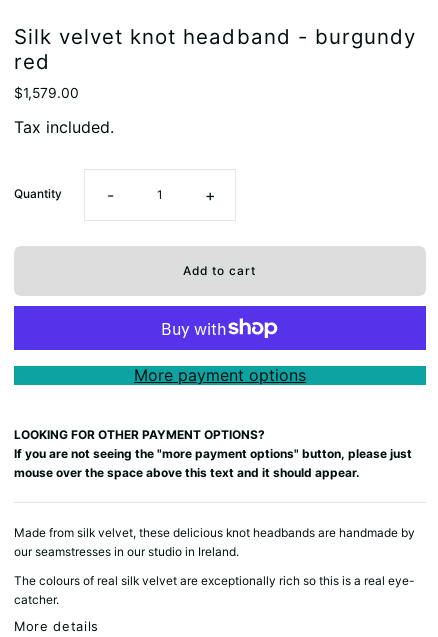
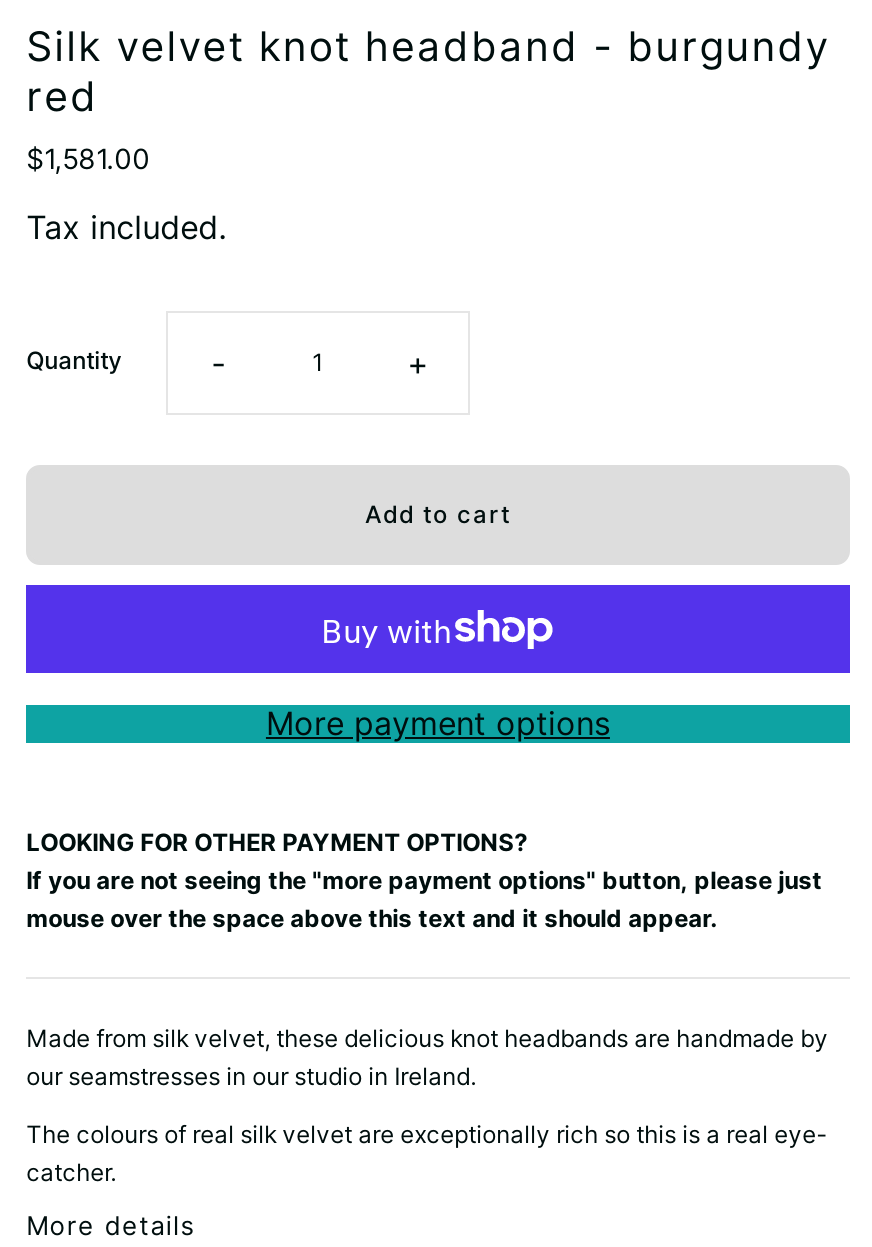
- $1,579.00
+ $1,581.00
